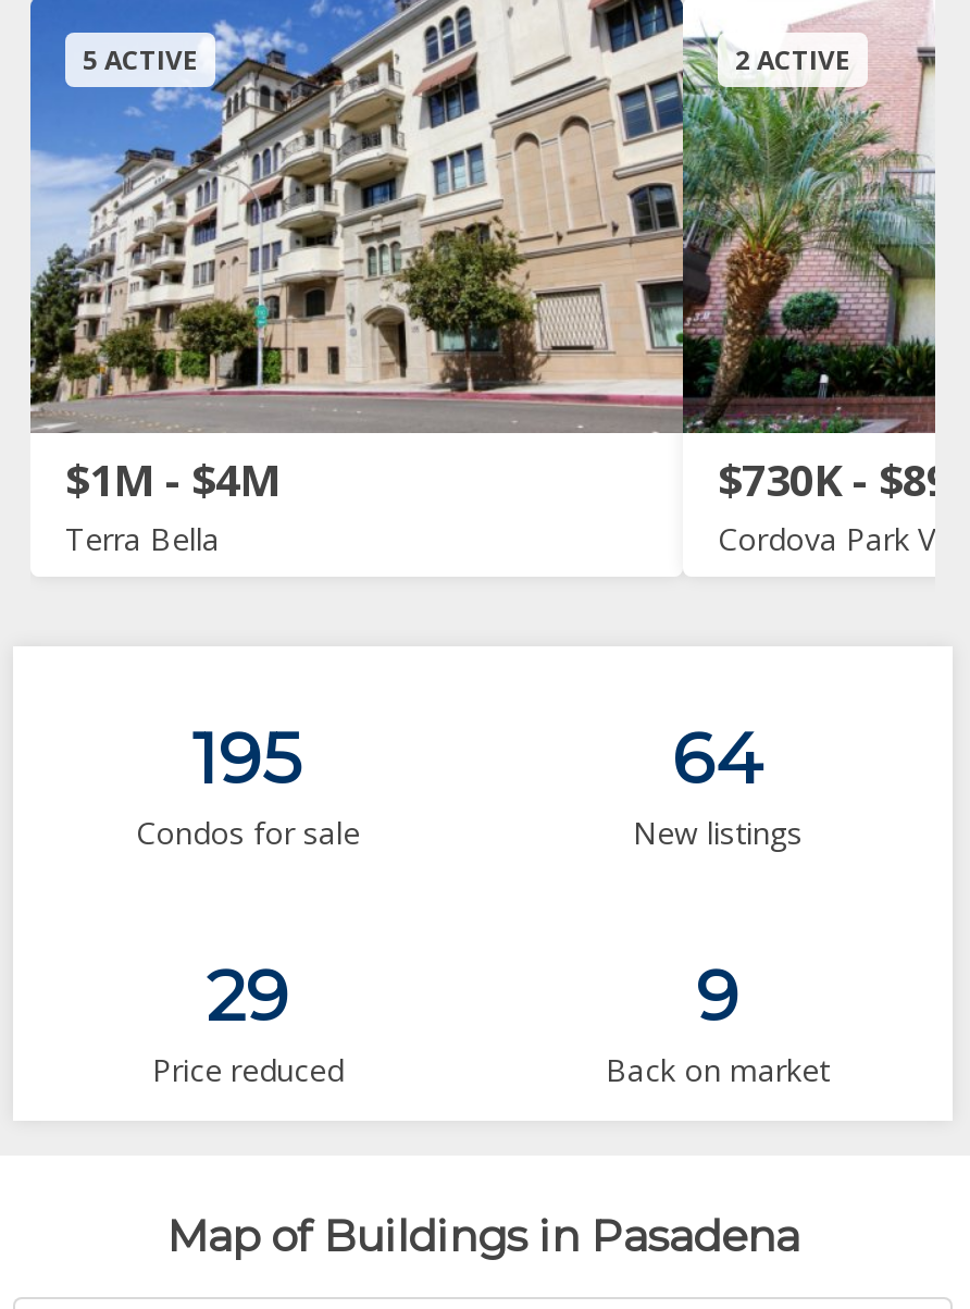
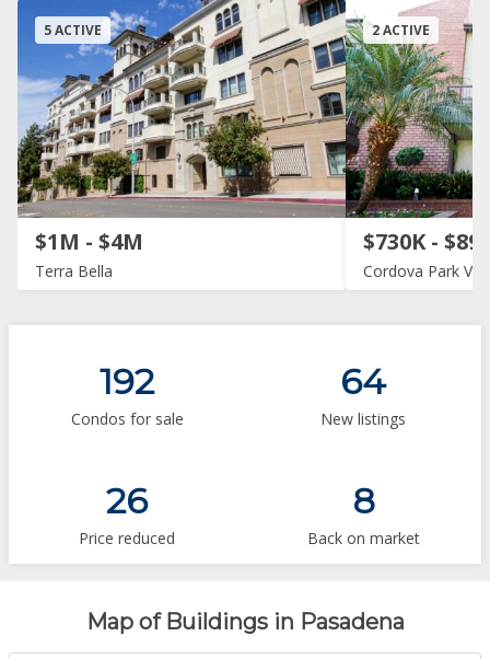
- 195
+ 192

- 29
+ 26

- 9
+ 8
